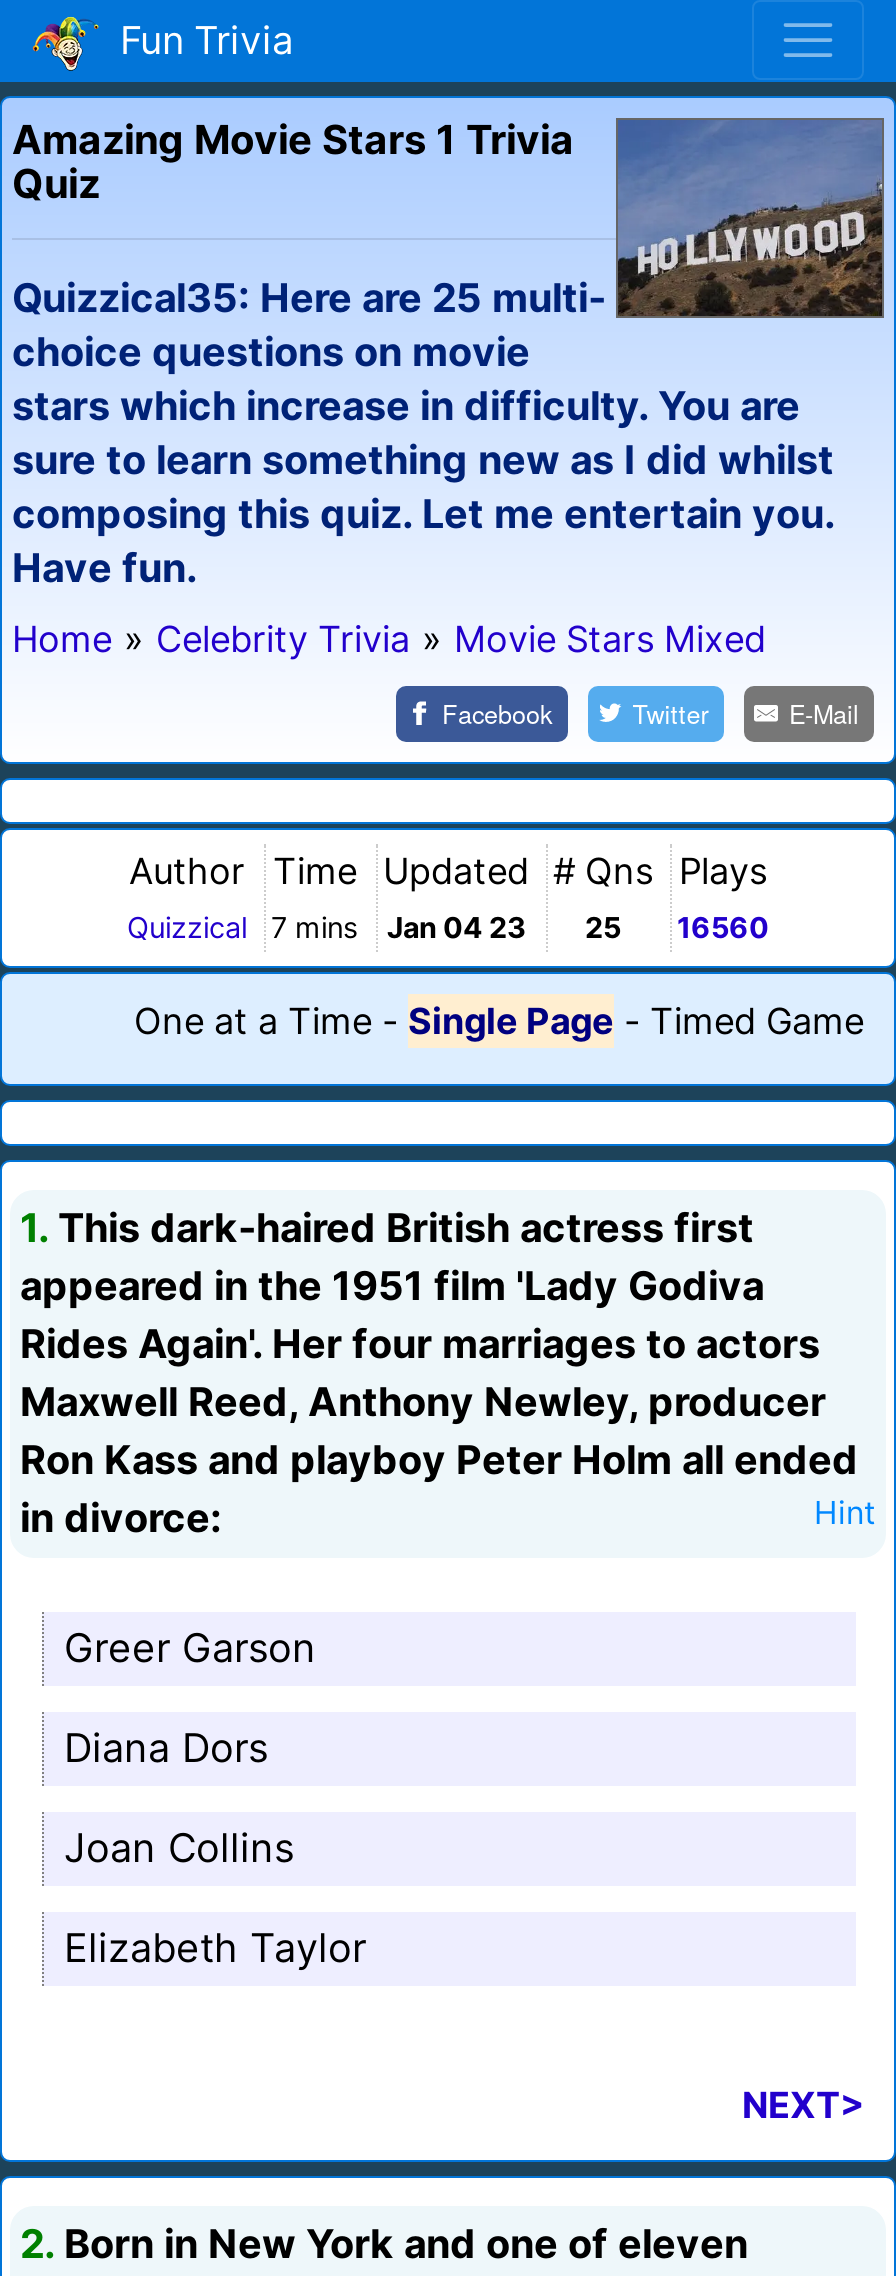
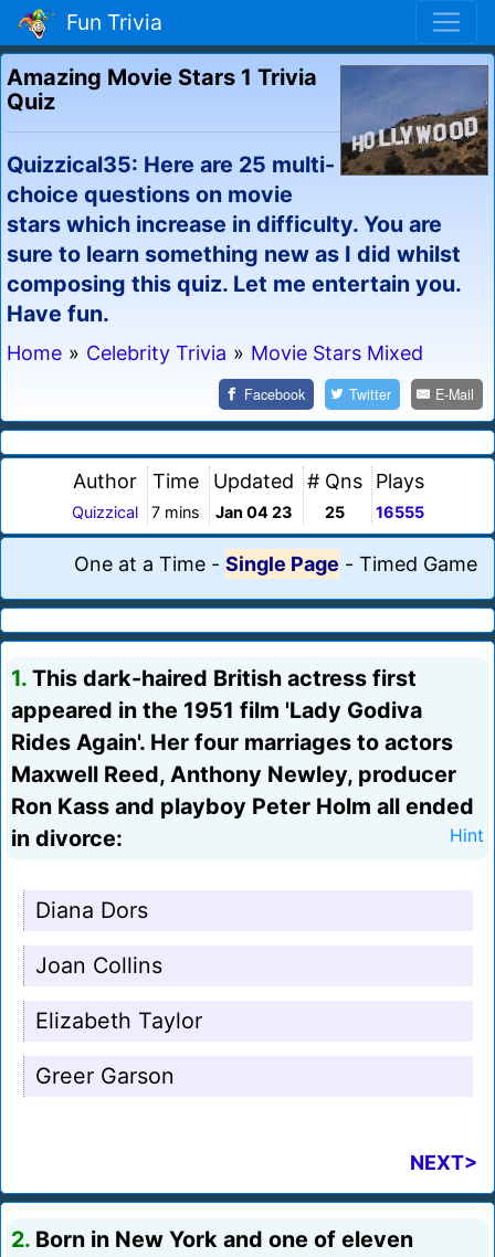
- Quizzical 7 mins Jan 04 23 25 16560
+ Quizzical 7 mins Jan 04 23 25 16555

moved down: Greer Garson

moved up: Diana Dors | Joan Collins | Elizabeth Taylor
